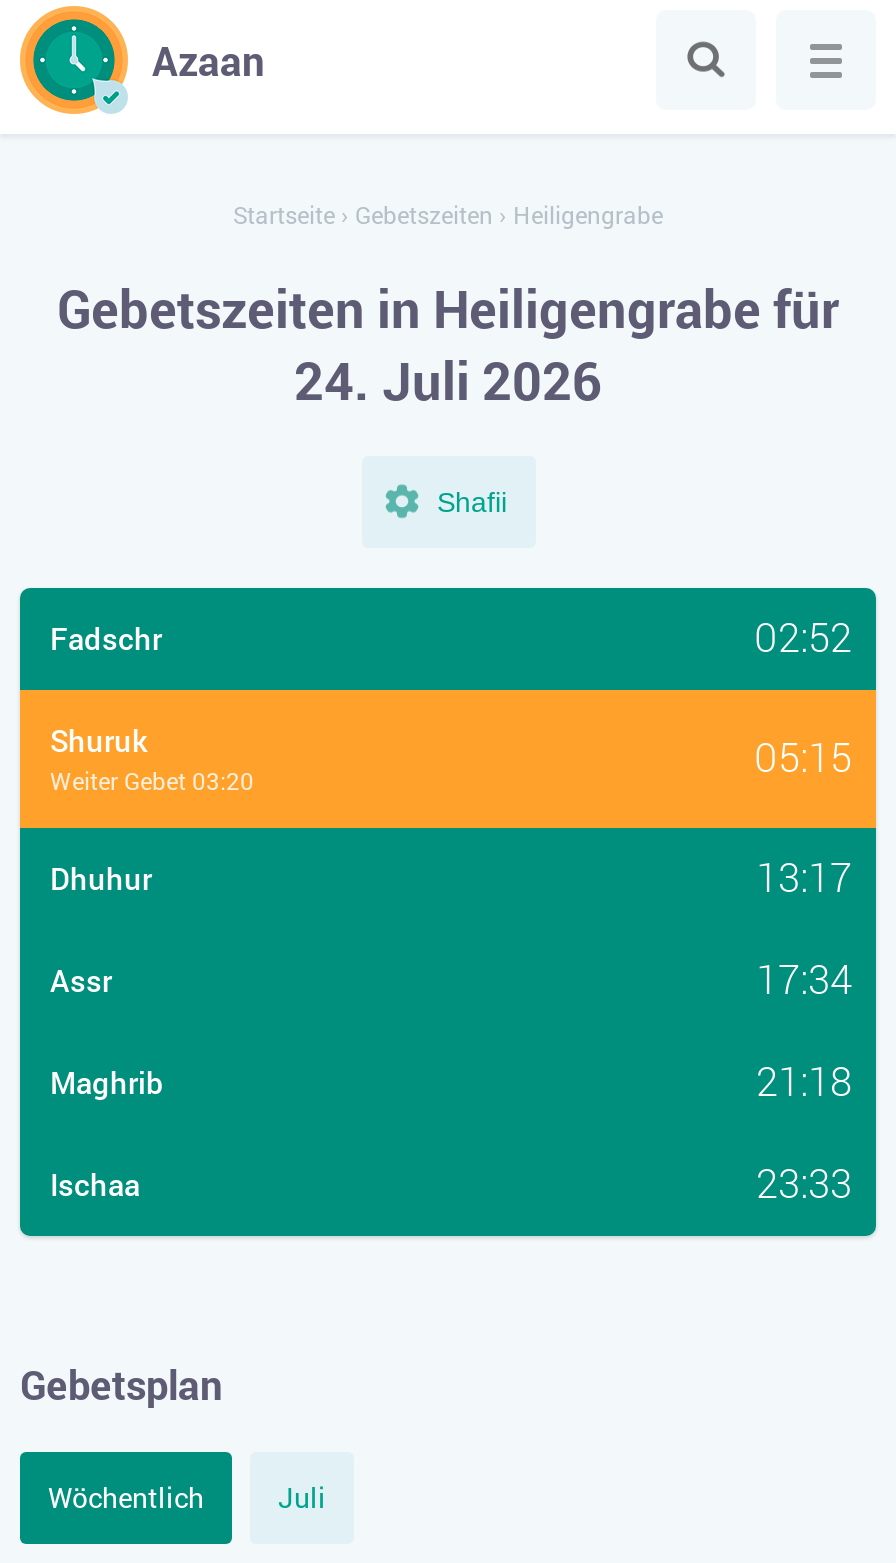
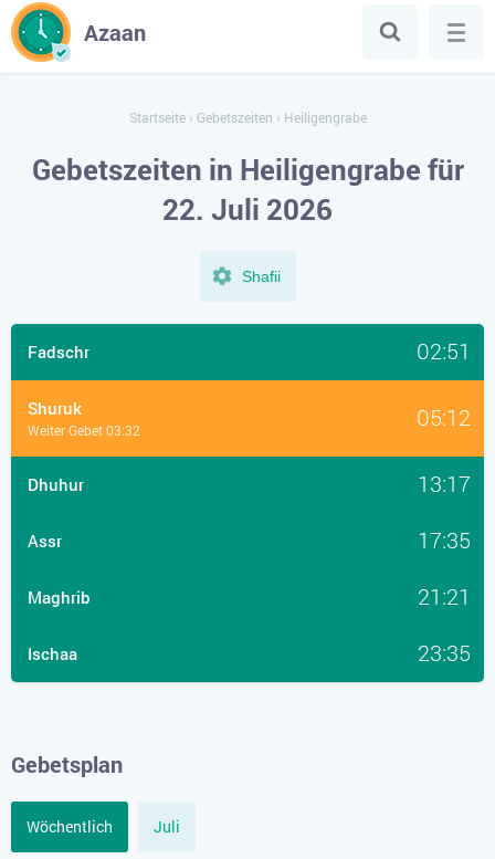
- 24. Juli 2026
+ 22. Juli 2026

- 02:52
+ 02:51

- 05:15
+ 05:12

- Weiter Gebet 03:20
+ Weiter Gebet 03:32

- 17:34
+ 17:35

- 21:18
+ 21:21

- 23:33
+ 23:35
